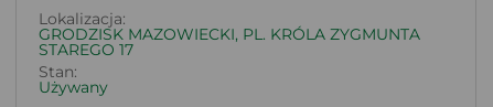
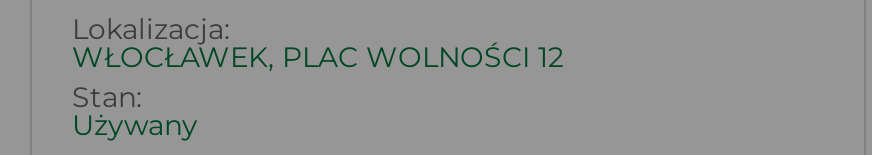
- GRODZISK MAZOWIECKI, PL. KRÓLA ZYGMUNTA
- STAREGO 17
+ WŁOCŁAWEK, PLAC WOLNOŚCI 12
